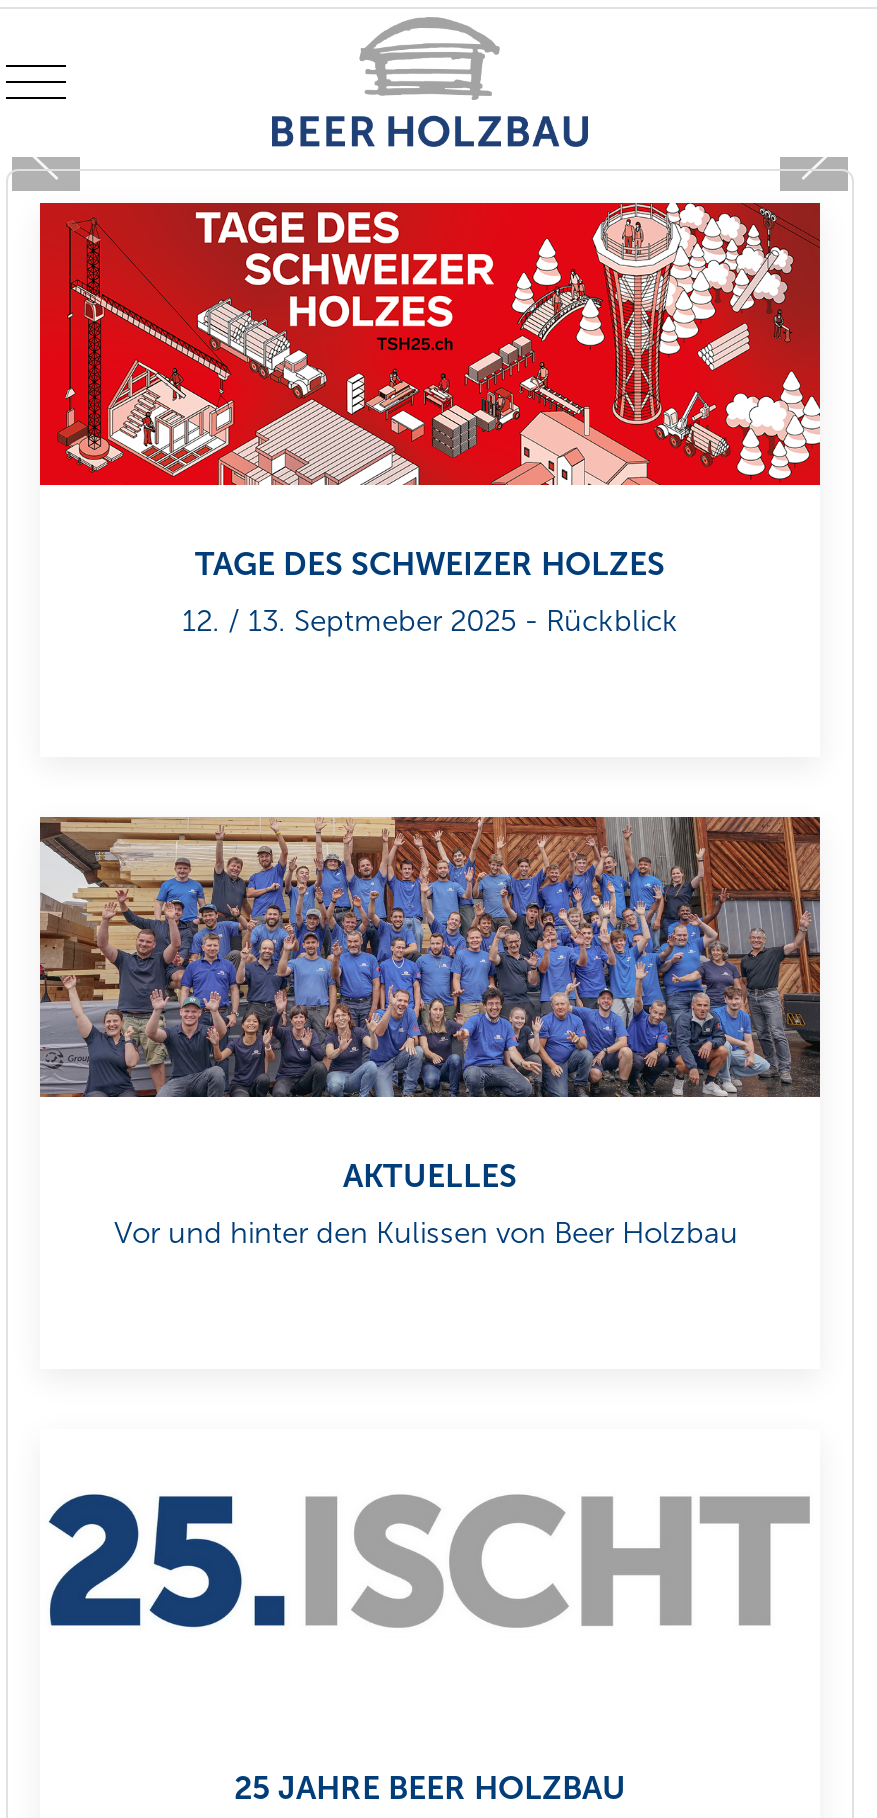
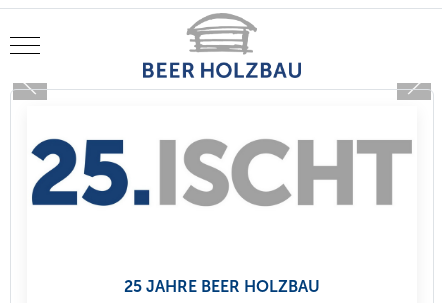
- [image]
- TAGE DES SCHWEIZER HOLZES
- 12. / 13. Septmeber 2025 - Rückblick

- [image]
- AKTUELLES
- Vor und hinter den Kulissen von Beer Holzbau
